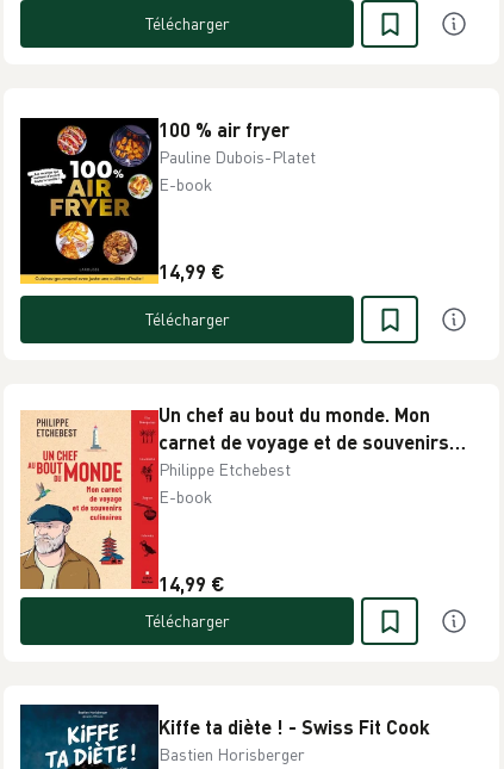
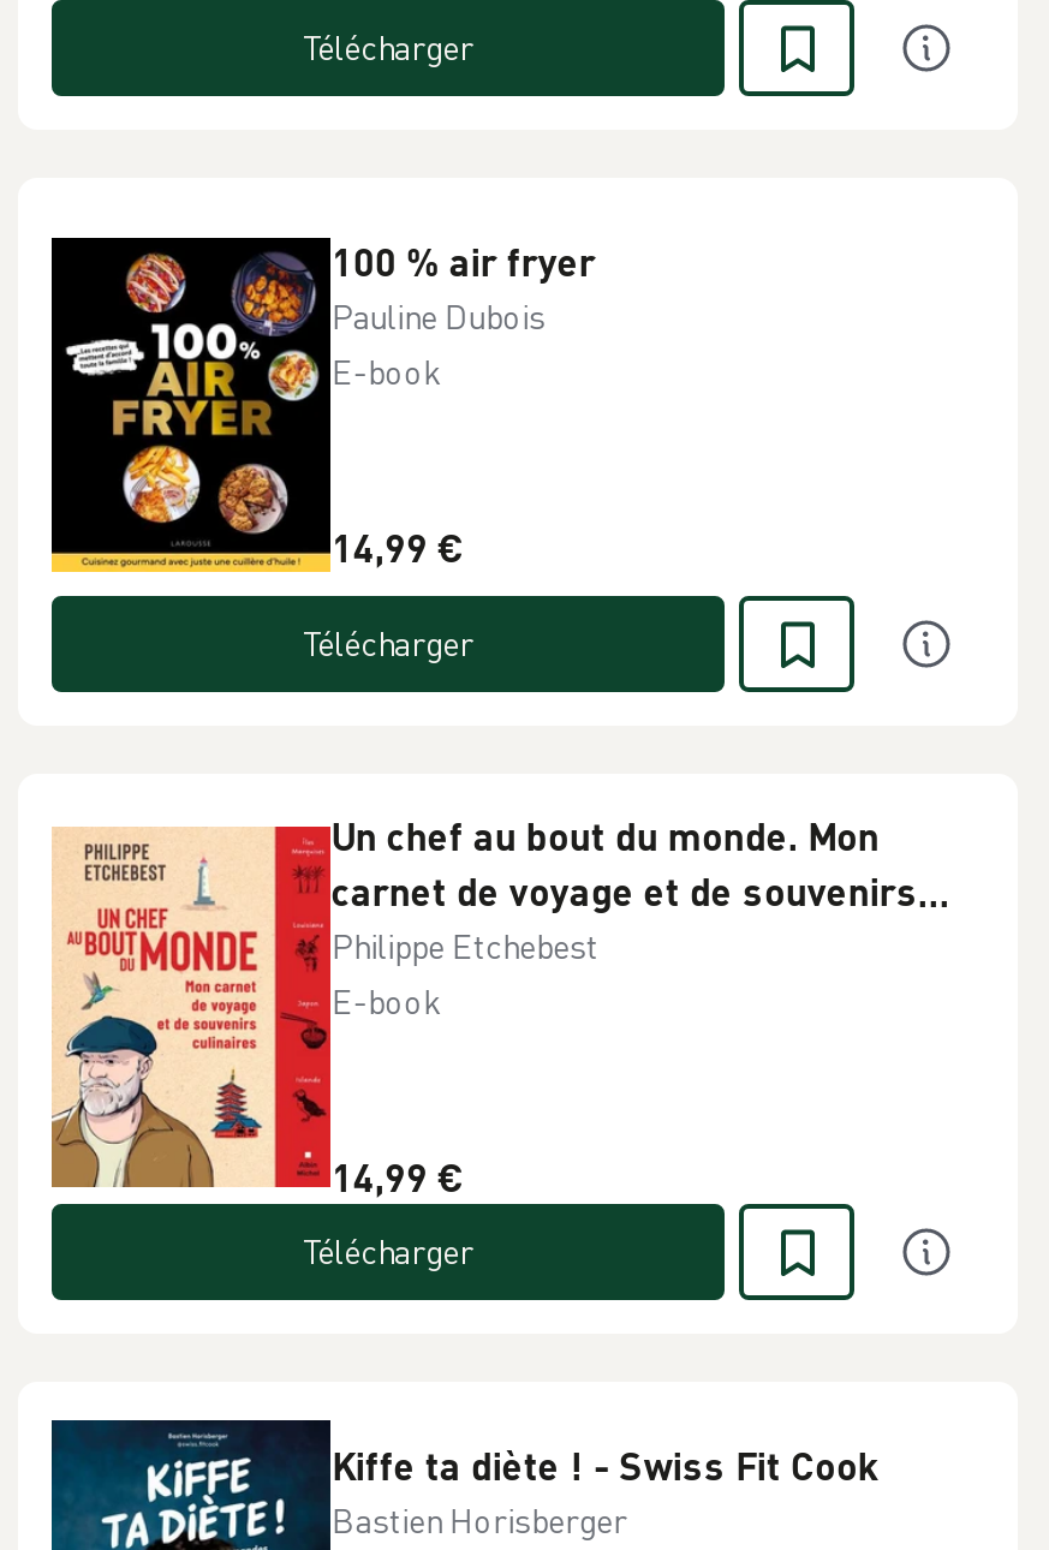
- Pauline Dubois-Platet
+ Pauline Dubois
